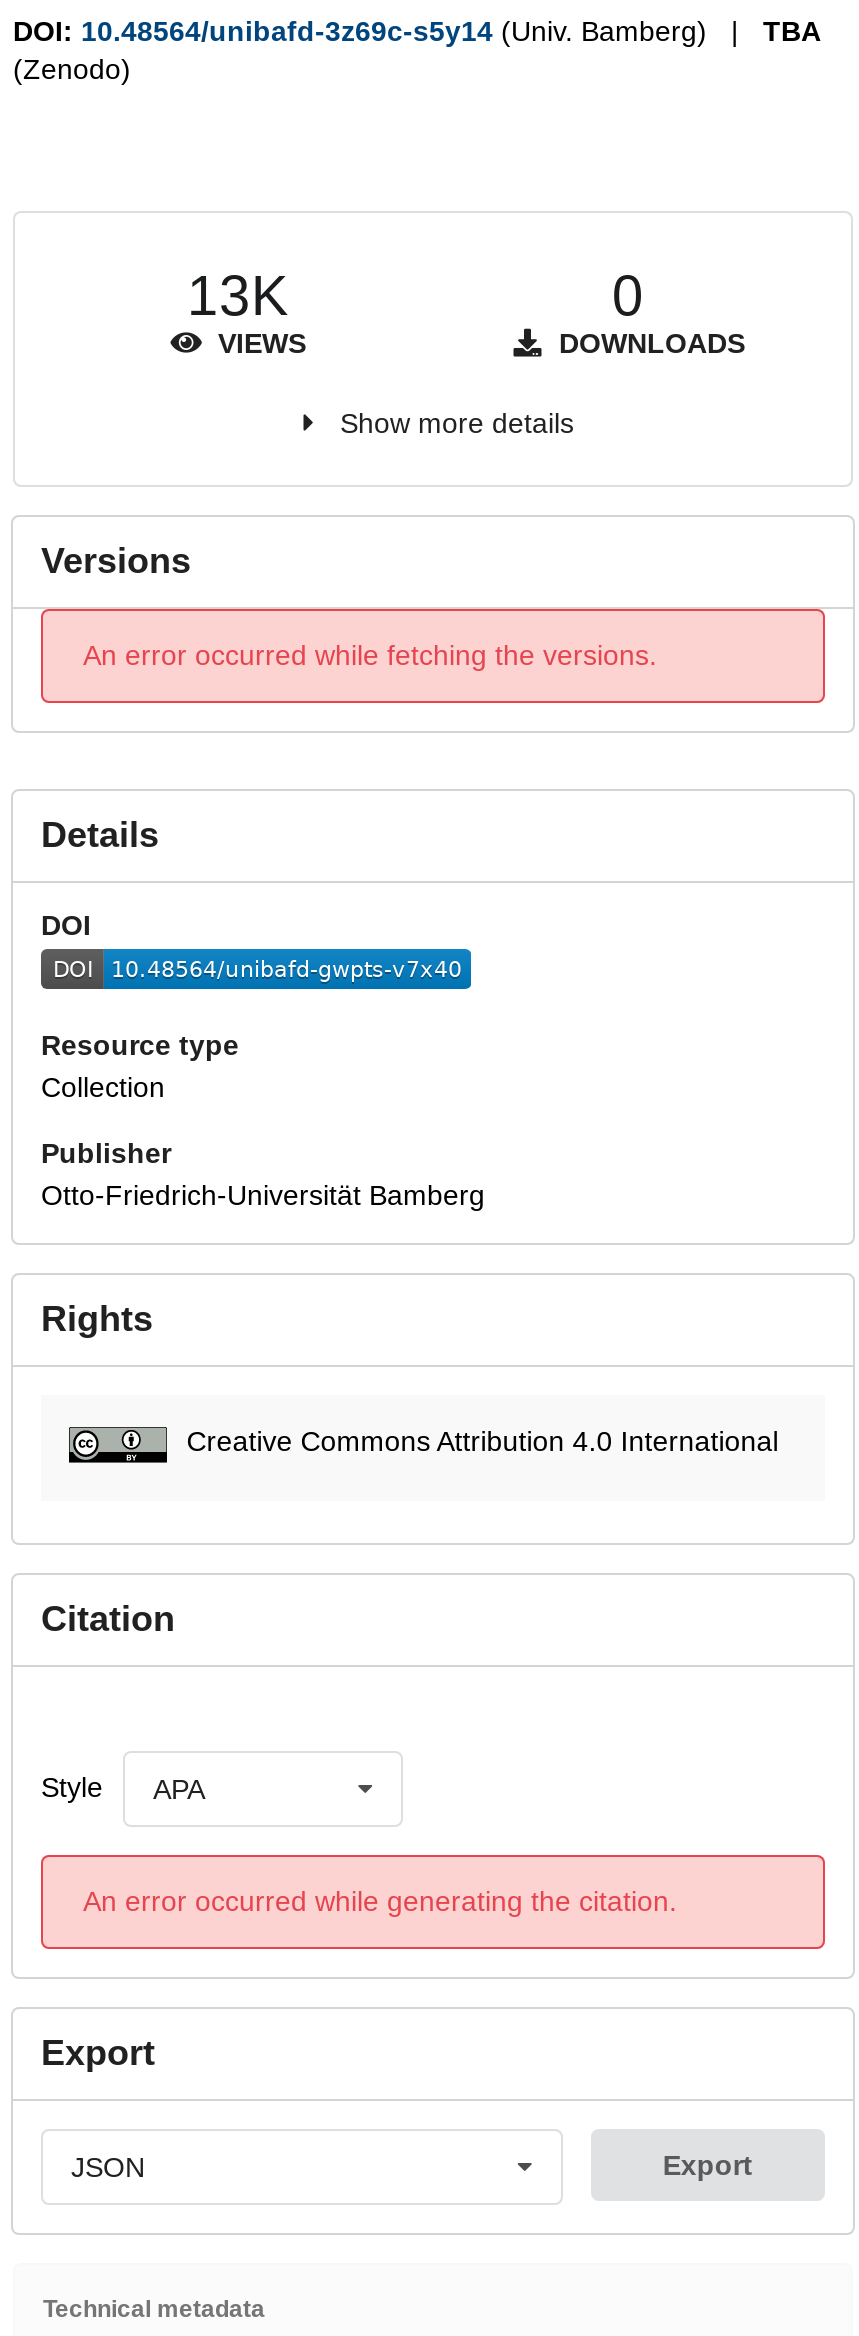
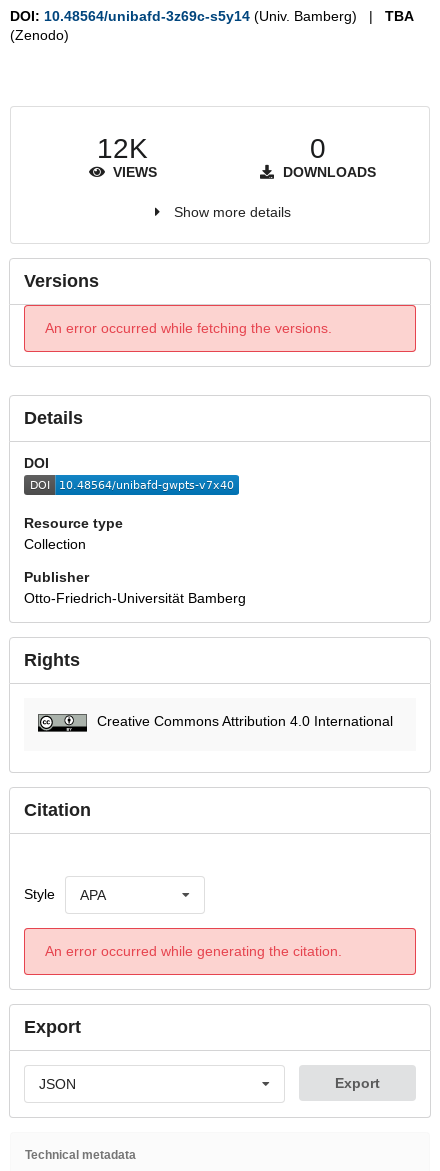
- 13K
+ 12K
